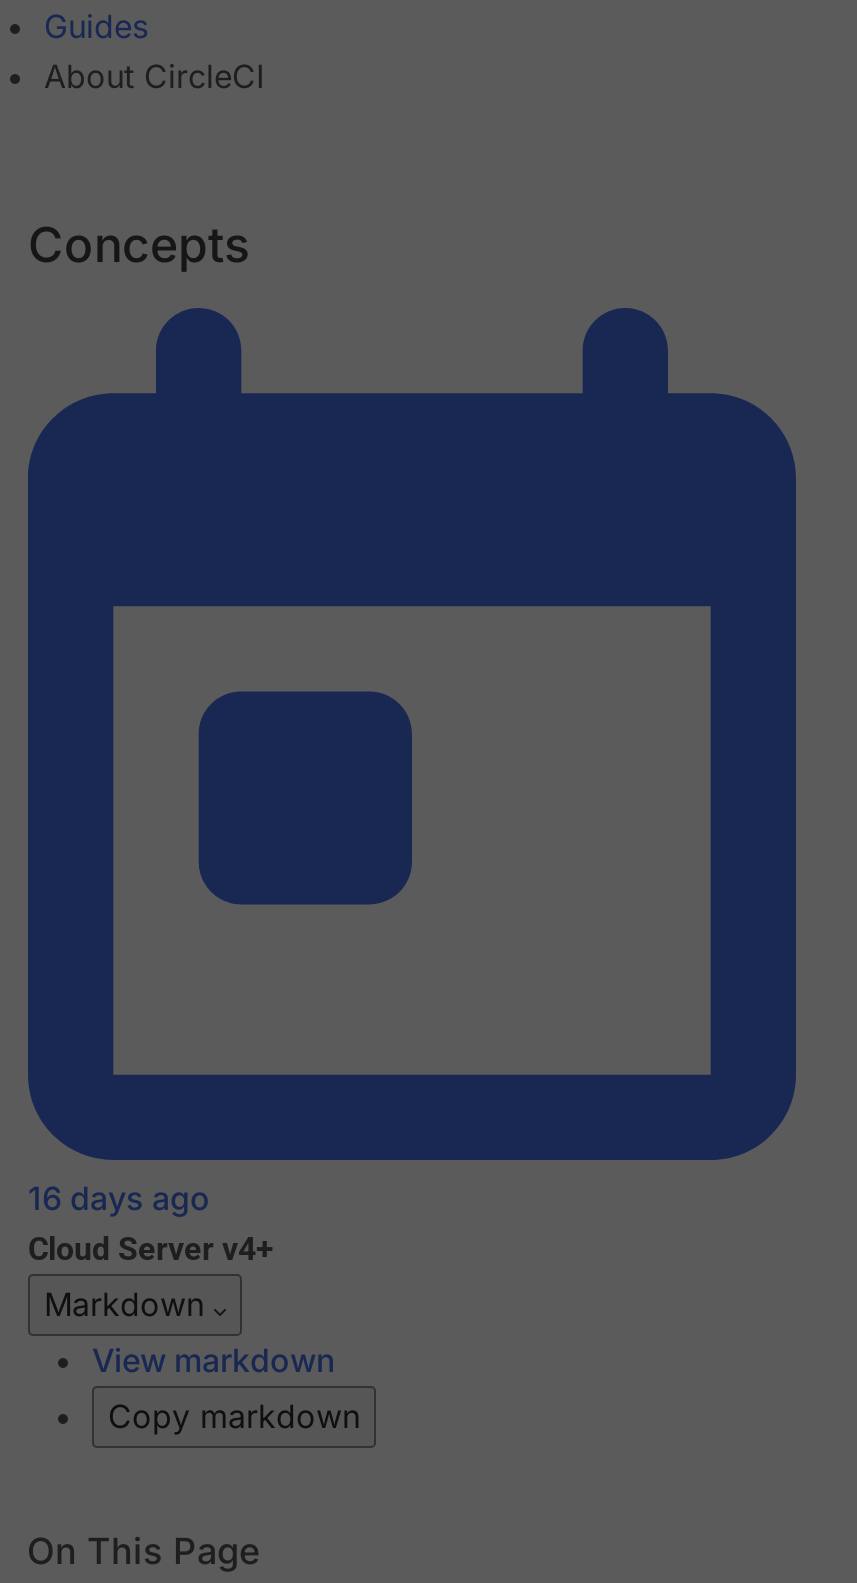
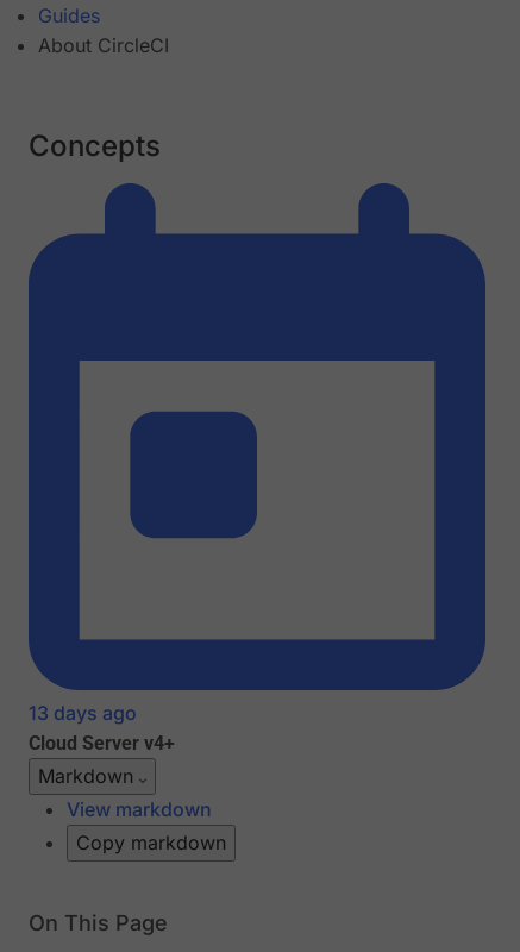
- 16 days ago
+ 13 days ago
